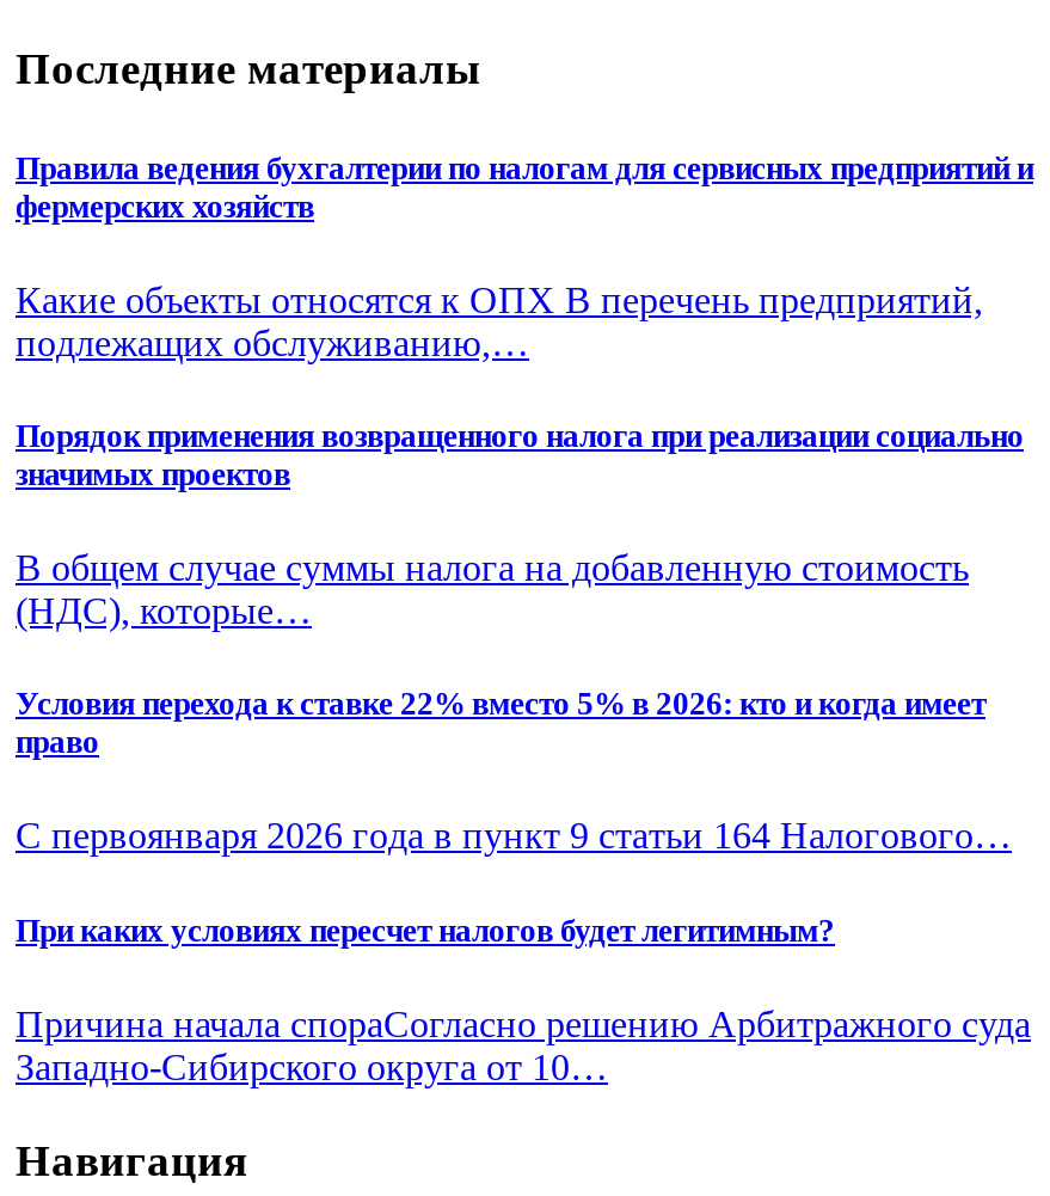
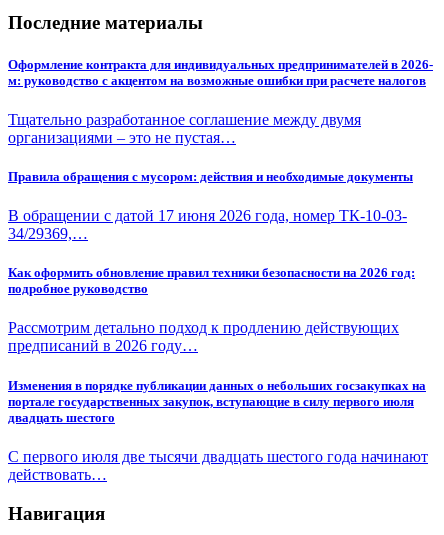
- Правила ведения бухгалтерии по налогам для сервисных предприятий и
- фермерских хозяйств
+ Оформление контракта для индивидуальных предпринимателей в 2026-
+ м: руководство с акцентом на возможные ошибки при расчете налогов

- Какие объекты относятся к ОПХ В перечень предприятий,
- подлежащих обслуживанию,…
+ Тщательно разработанное соглашение между двумя
+ организациями – это не пустая…

- Порядок применения возвращенного налога при реализации социально
- значимых проектов
+ Правила обращения с мусором: действия и необходимые документы

- В общем случае суммы налога на добавленную стоимость
- (НДС), которые…
+ В обращении с датой 17 июня 2026 года, номер ТК-10-03-
+ 34/29369,…

- Условия перехода к ставке 22% вместо 5% в 2026: кто и когда имеет
- право
+ Как оформить обновление правил техники безопасности на 2026 год:
+ подробное руководство

- С первоянваря 2026 года в пункт 9 статьи 164 Налогового…
+ Рассмотрим детально подход к продлению действующих
+ предписаний в 2026 году…

- При каких условиях пересчет налогов будет легитимным?
+ Изменения в порядке публикации данных о небольших госзакупках на
+ портале государственных закупок, вступающие в силу первого июля
+ двадцать шестого

- Причина начала спораСогласно решению Арбитражного суда
- Западно-Сибирского округа от 10…
+ С первого июля две тысячи двадцать шестого года начинают
+ действовать…
